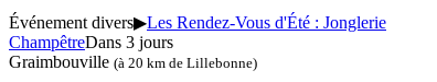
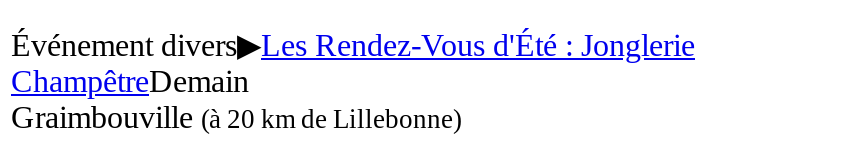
- ChampêtreDans 3 jours
+ ChampêtreDemain
